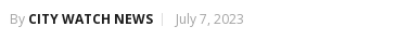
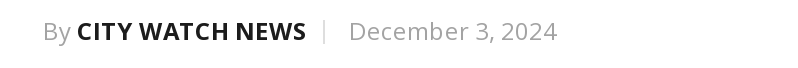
- By CITY WATCH NEWS July 7, 2023
+ By CITY WATCH NEWS December 3, 2024
